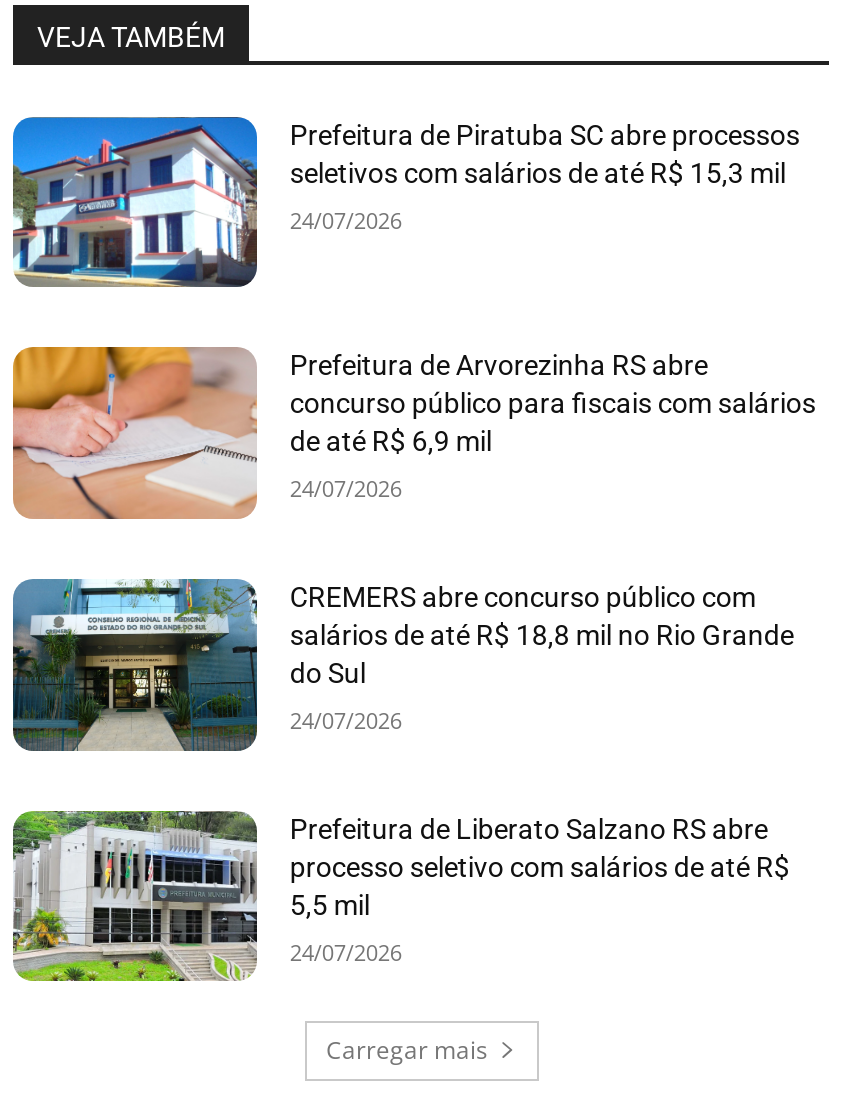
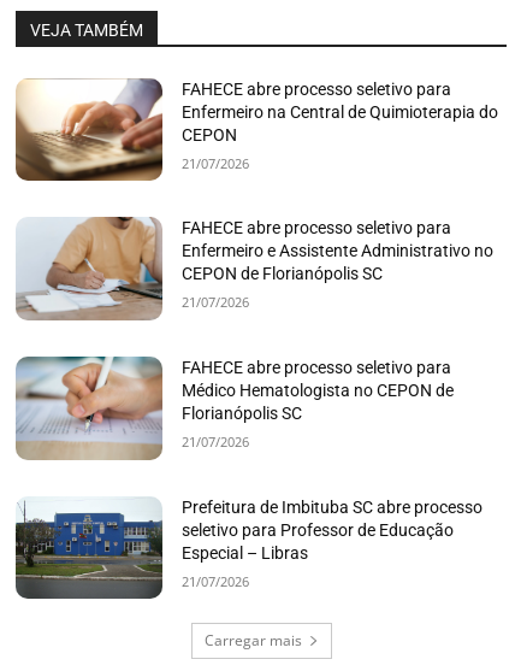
- [image]
- Prefeitura de Piratuba SC abre processos
- seletivos com salários de até R$ 15,3 mil
+ [image]
+ FAHECE abre processo seletivo para
+ Enfermeiro na Central de Quimioterapia do
+ CEPON

- 24/07/2026
+ 21/07/2026

- [image]
- Prefeitura de Arvorezinha RS abre
- concurso público para fiscais com salários
- de até R$ 6,9 mil
+ [image]
+ FAHECE abre processo seletivo para
+ Enfermeiro e Assistente Administrativo no
+ CEPON de Florianópolis SC

- 24/07/2026
+ 21/07/2026

- [image]
- CREMERS abre concurso público com
- salários de até R$ 18,8 mil no Rio Grande
- do Sul
+ [image]
+ FAHECE abre processo seletivo para
+ Médico Hematologista no CEPON de
+ Florianópolis SC

- 24/07/2026
+ 21/07/2026

- [image]
- Prefeitura de Liberato Salzano RS abre
- processo seletivo com salários de até R$
- 5,5 mil
+ [image]
+ Prefeitura de Imbituba SC abre processo
+ seletivo para Professor de Educação
+ Especial – Libras

- 24/07/2026
+ 21/07/2026
